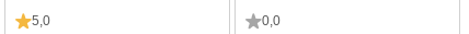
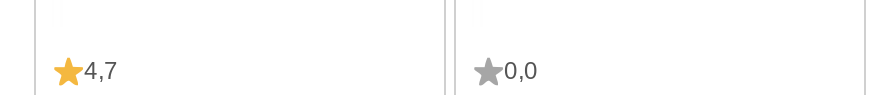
- 5,0
+ 4,7
